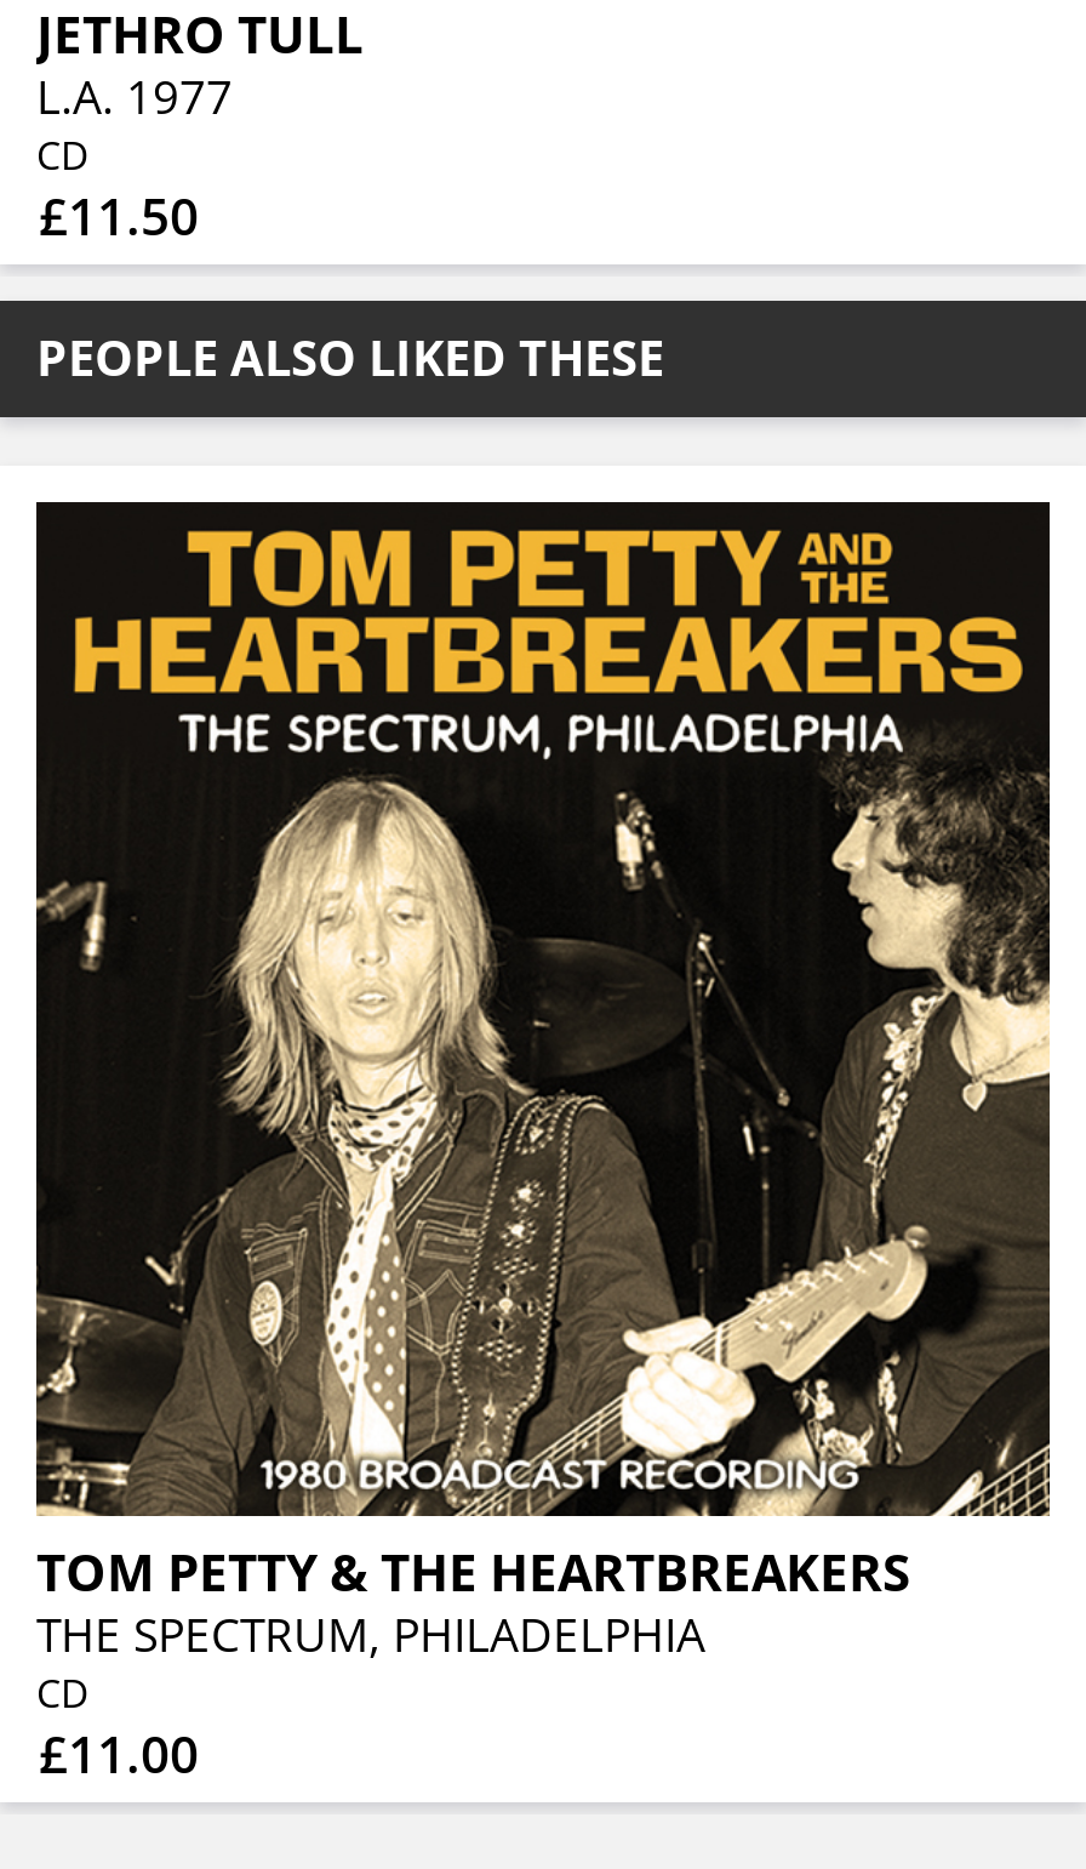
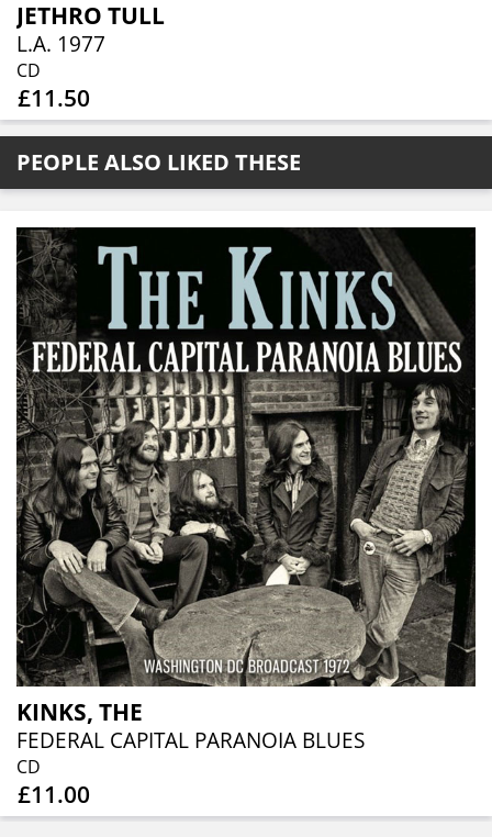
- [image]
- TOM PETTY & THE HEARTBREAKERS
- THE SPECTRUM, PHILADELPHIA
+ [image]
+ KINKS, THE
+ FEDERAL CAPITAL PARANOIA BLUES
